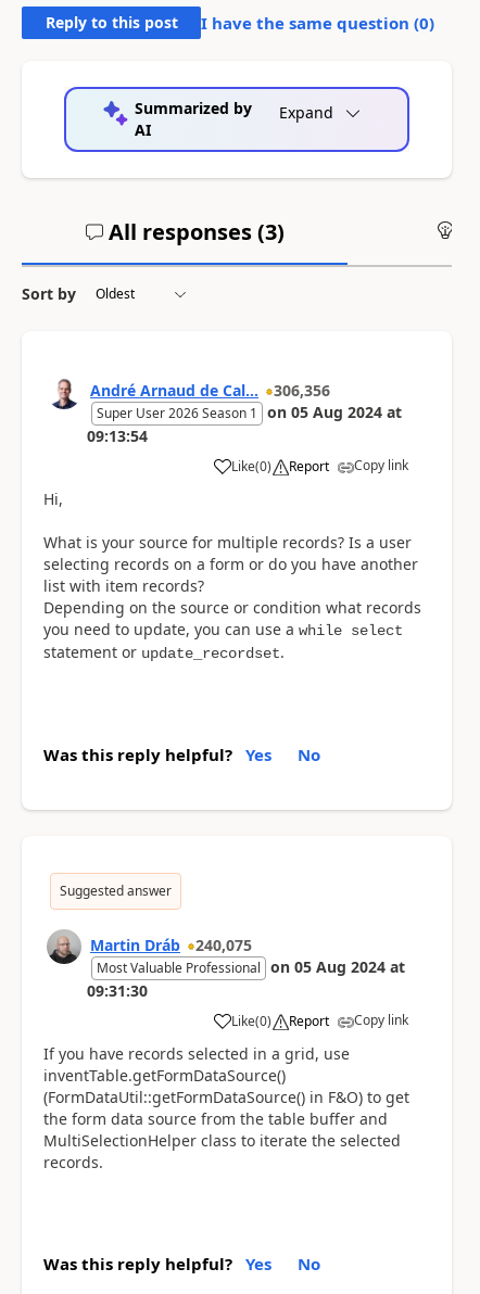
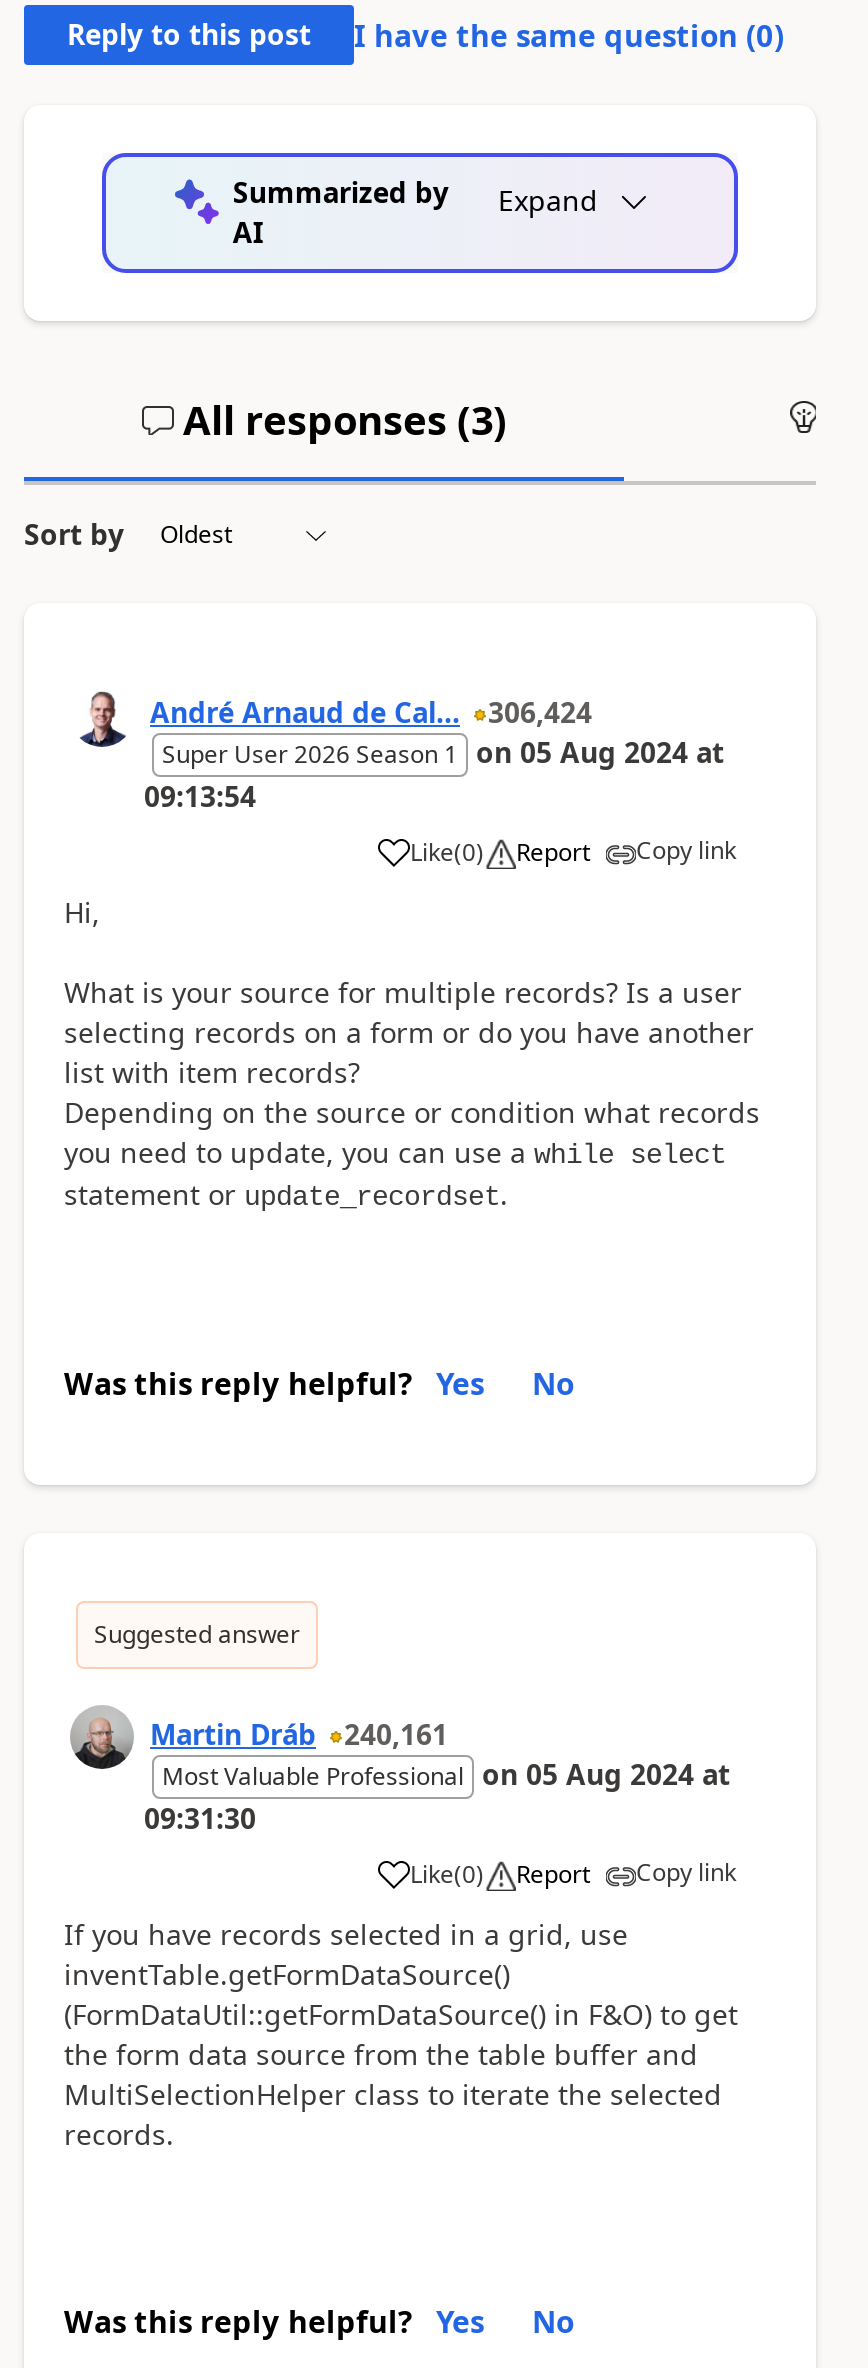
- André Arnaud de Cal... 306,356
+ André Arnaud de Cal... 306,424

- Martin Dráb 240,075
+ Martin Dráb 240,161
